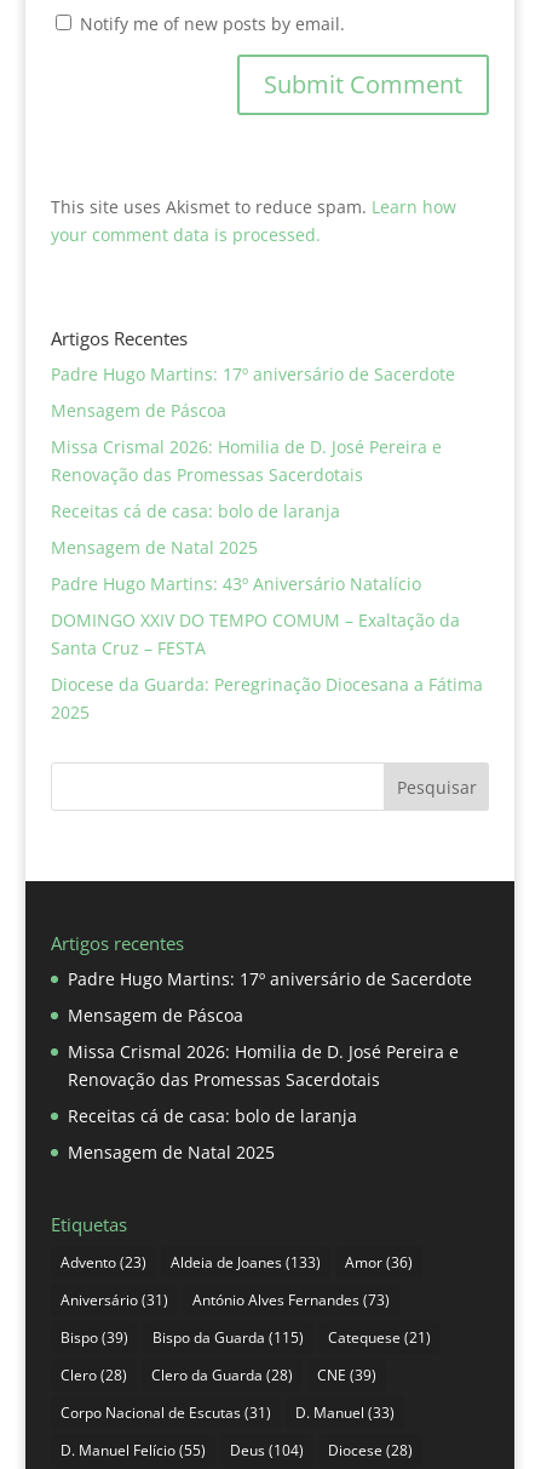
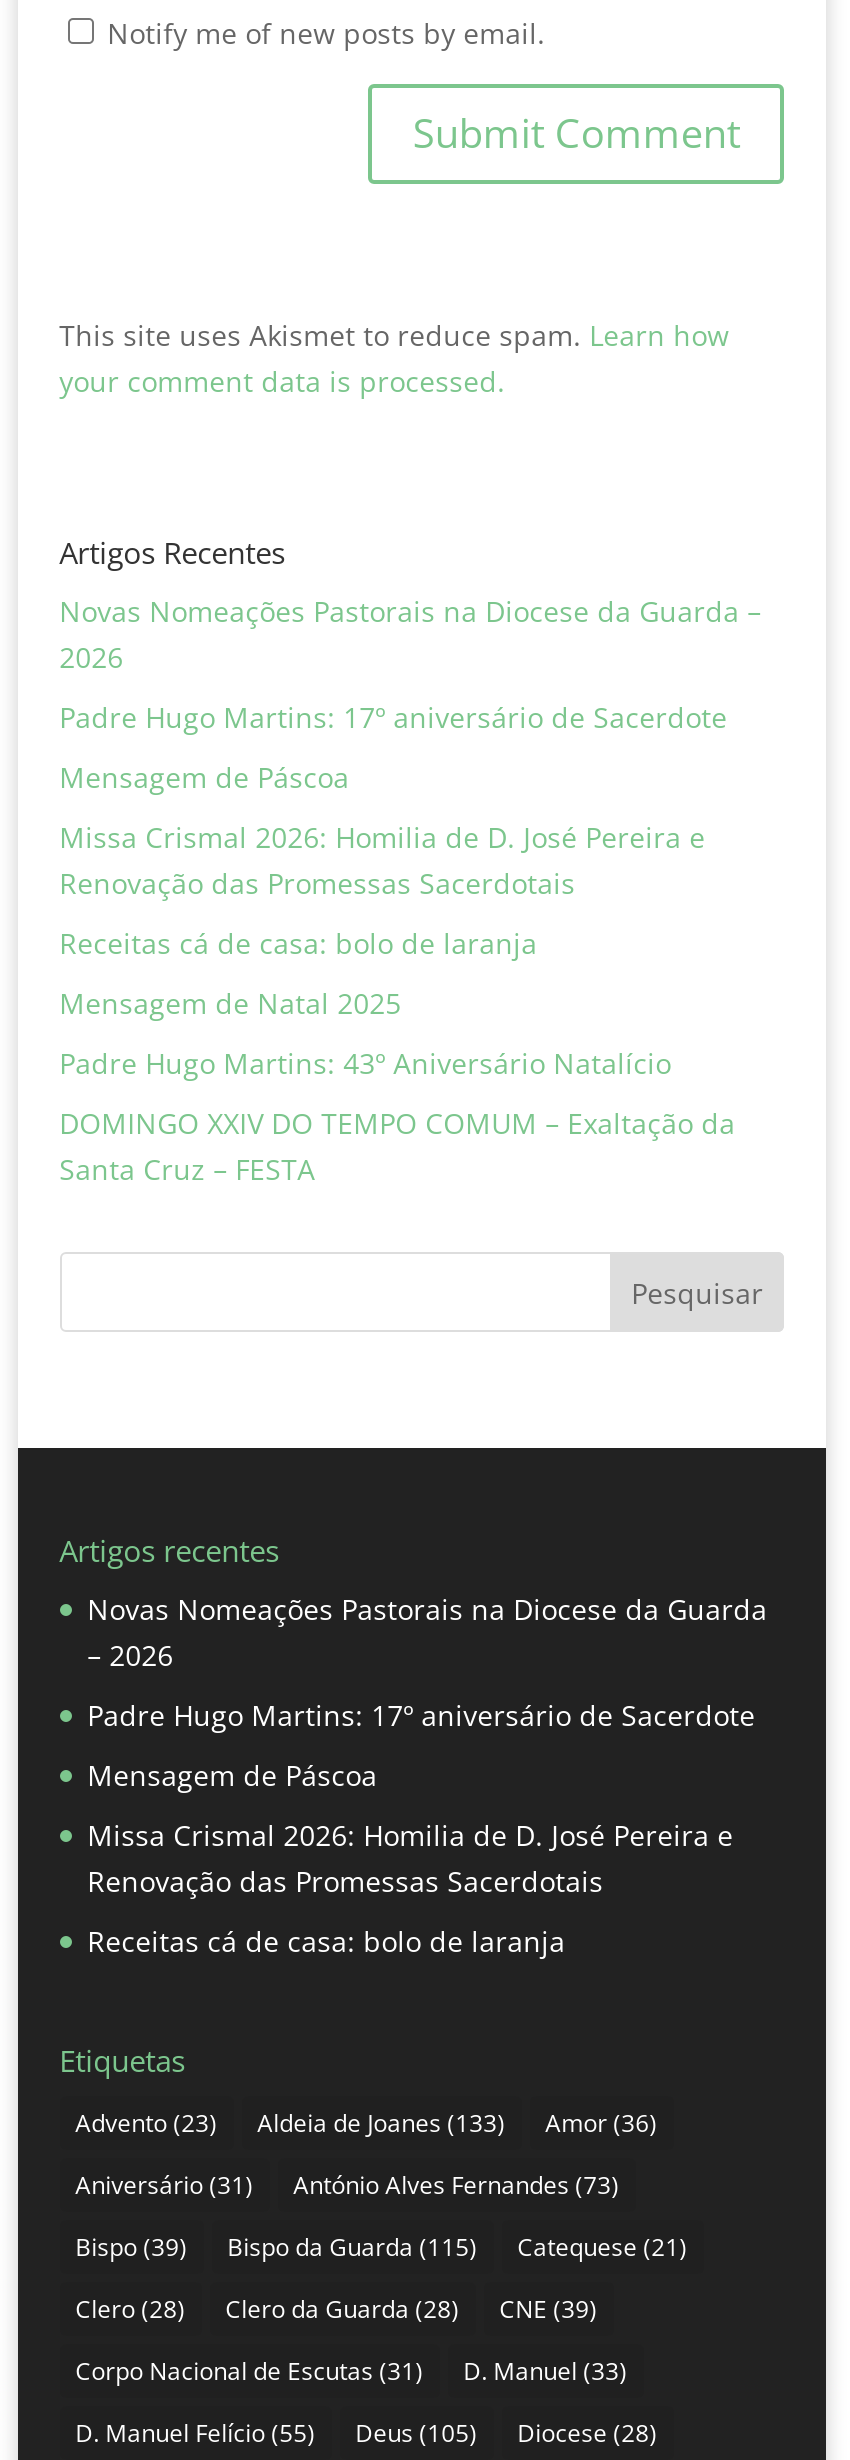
+ Novas Nomeações Pastorais na Diocese da Guarda –
+ 2026

moved down: Padre Hugo Martins: 17º aniversário de Sacerdote | Mensagem de Páscoa | Missa Crismal 2026: Homilia de D. José Pereira e | ... | DOMINGO XXIV DO TEMPO COMUM – Exaltação da | Santa Cruz – FESTA

- Diocese da Guarda: Peregrinação Diocesana a Fátima
- 2025

+ Novas Nomeações Pastorais na Diocese da Guarda
+ – 2026

moved down: Padre Hugo Martins: 17º aniversário de Sacerdote | Mensagem de Páscoa | Missa Crismal 2026: Homilia de D. José Pereira e | Renovação das Promessas Sacerdotais | Receitas cá de casa: bolo de laranja

- Mensagem de Natal 2025

- D. Manuel Felício (55) Deus (104) Diocese (28)
+ D. Manuel Felício (55) Deus (105) Diocese (28)
